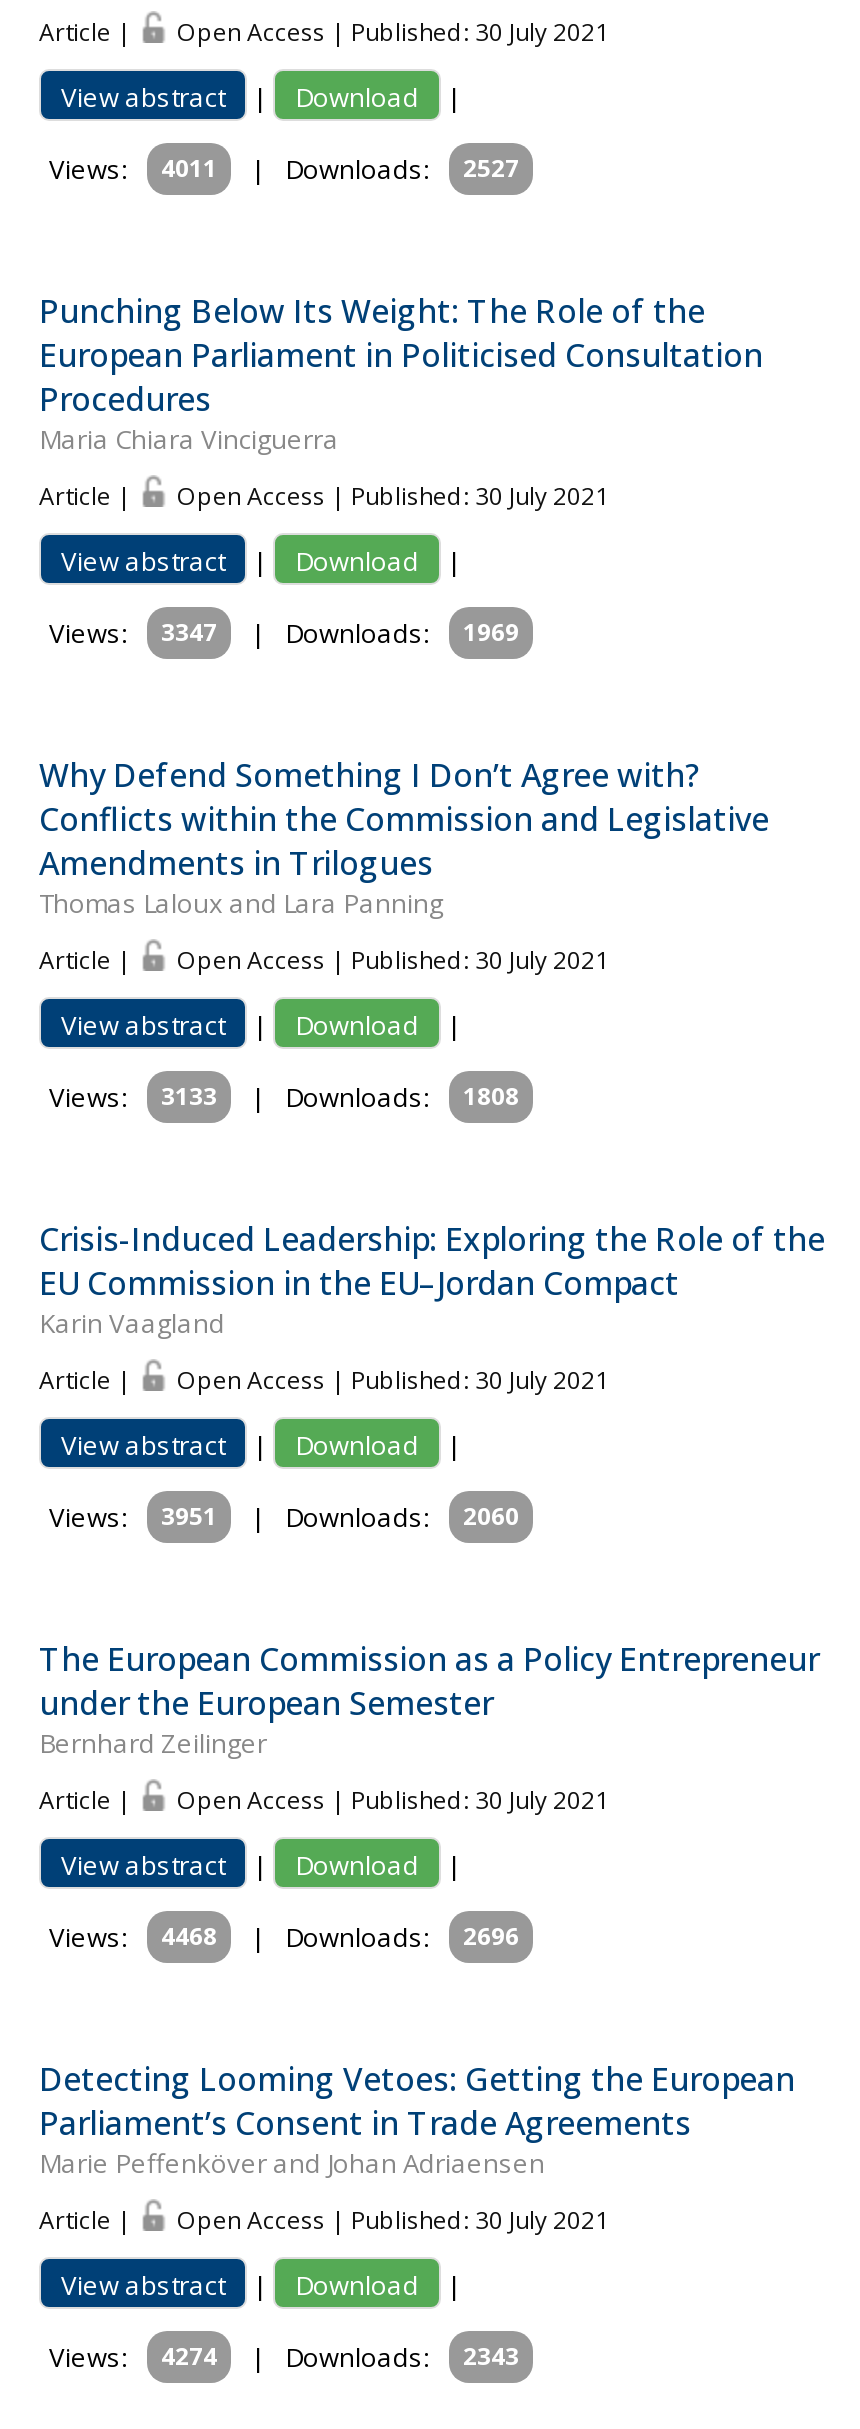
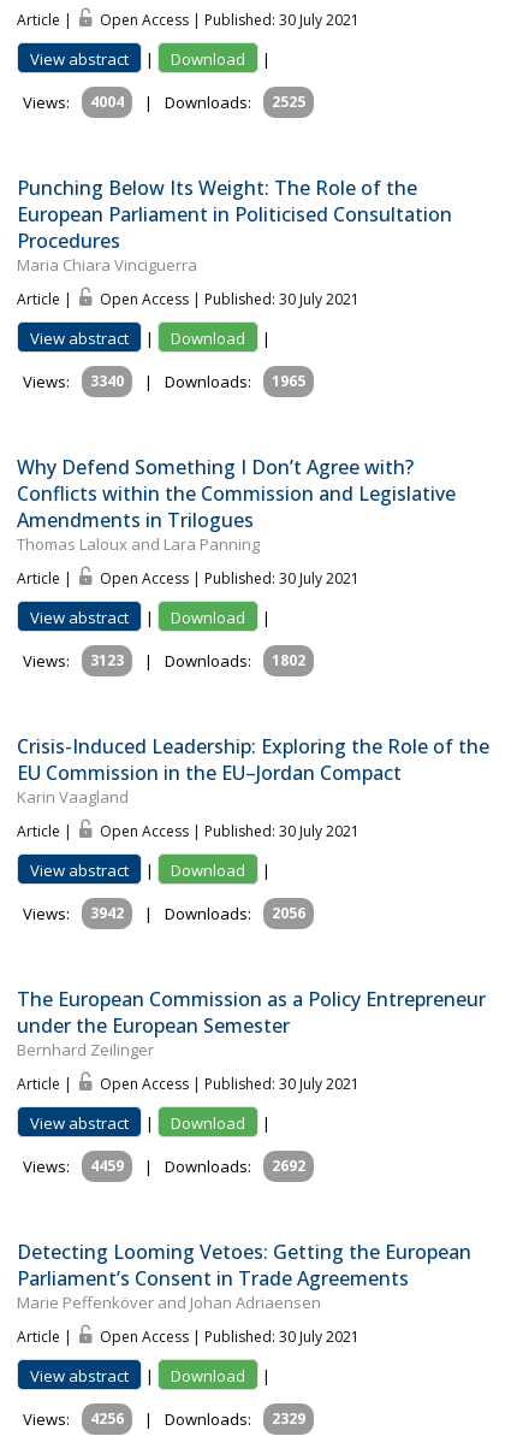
- 4011
+ 4004

- 2527
+ 2525

- 3347
+ 3340

- 1969
+ 1965

- 3133
+ 3123

- 1808
+ 1802

- 3951
+ 3942

- 2060
+ 2056

- 4468
+ 4459

- 2696
+ 2692

- 4274
+ 4256

- 2343
+ 2329
